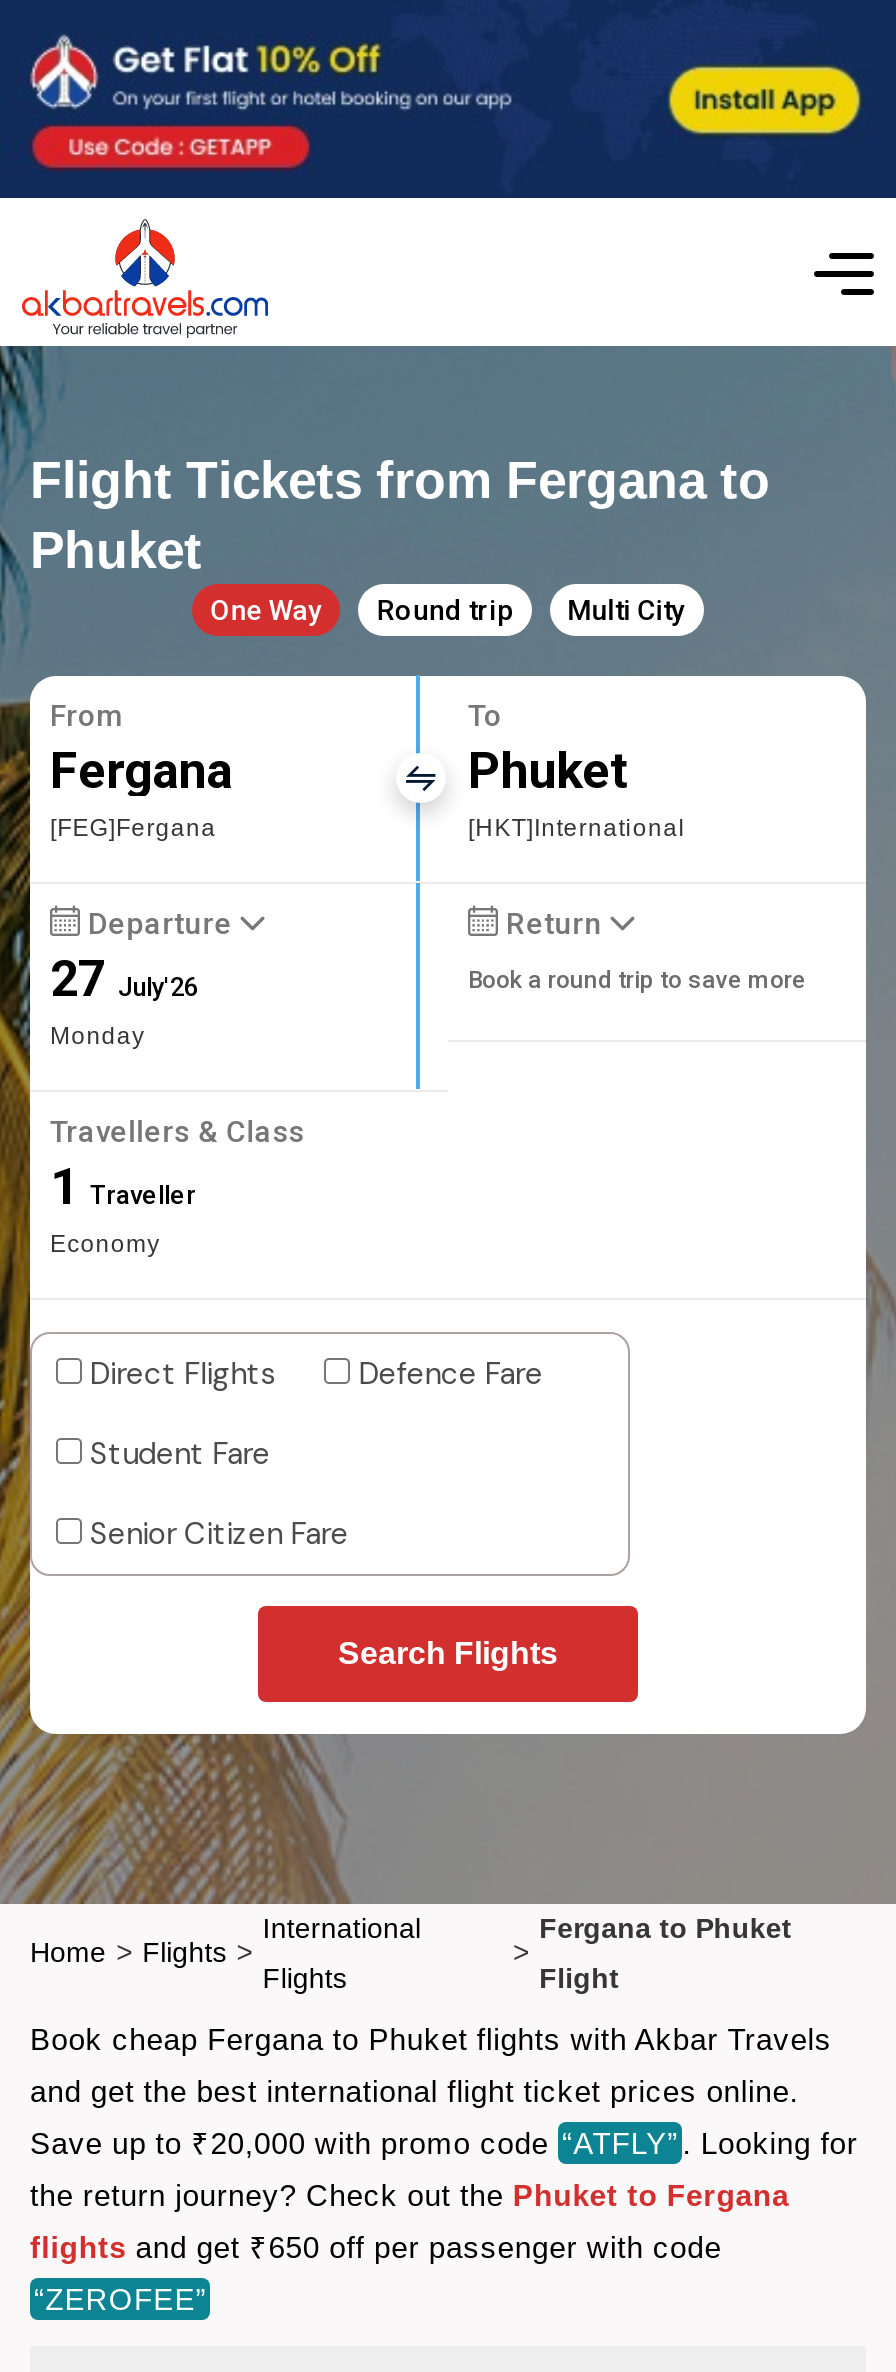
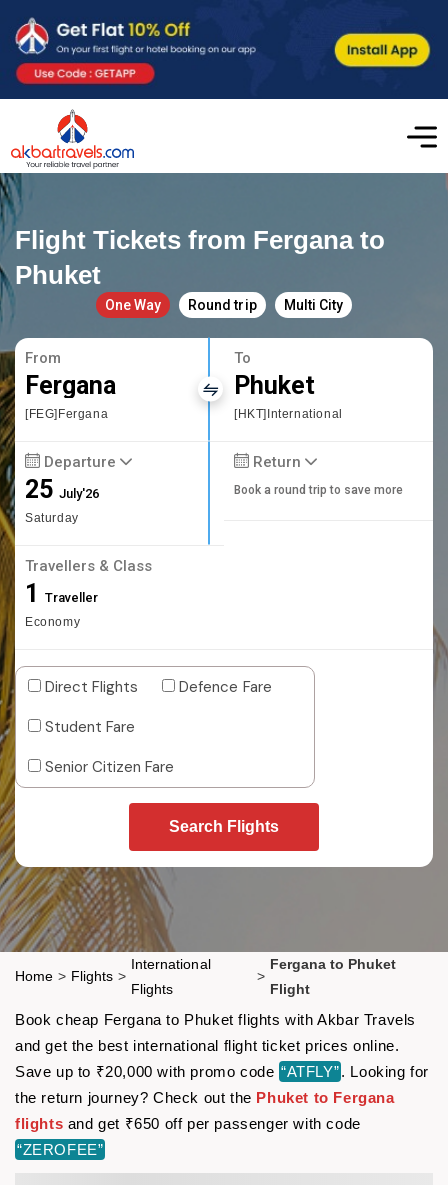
- 27 July'26
- Monday
+ 25 July'26
+ Saturday
